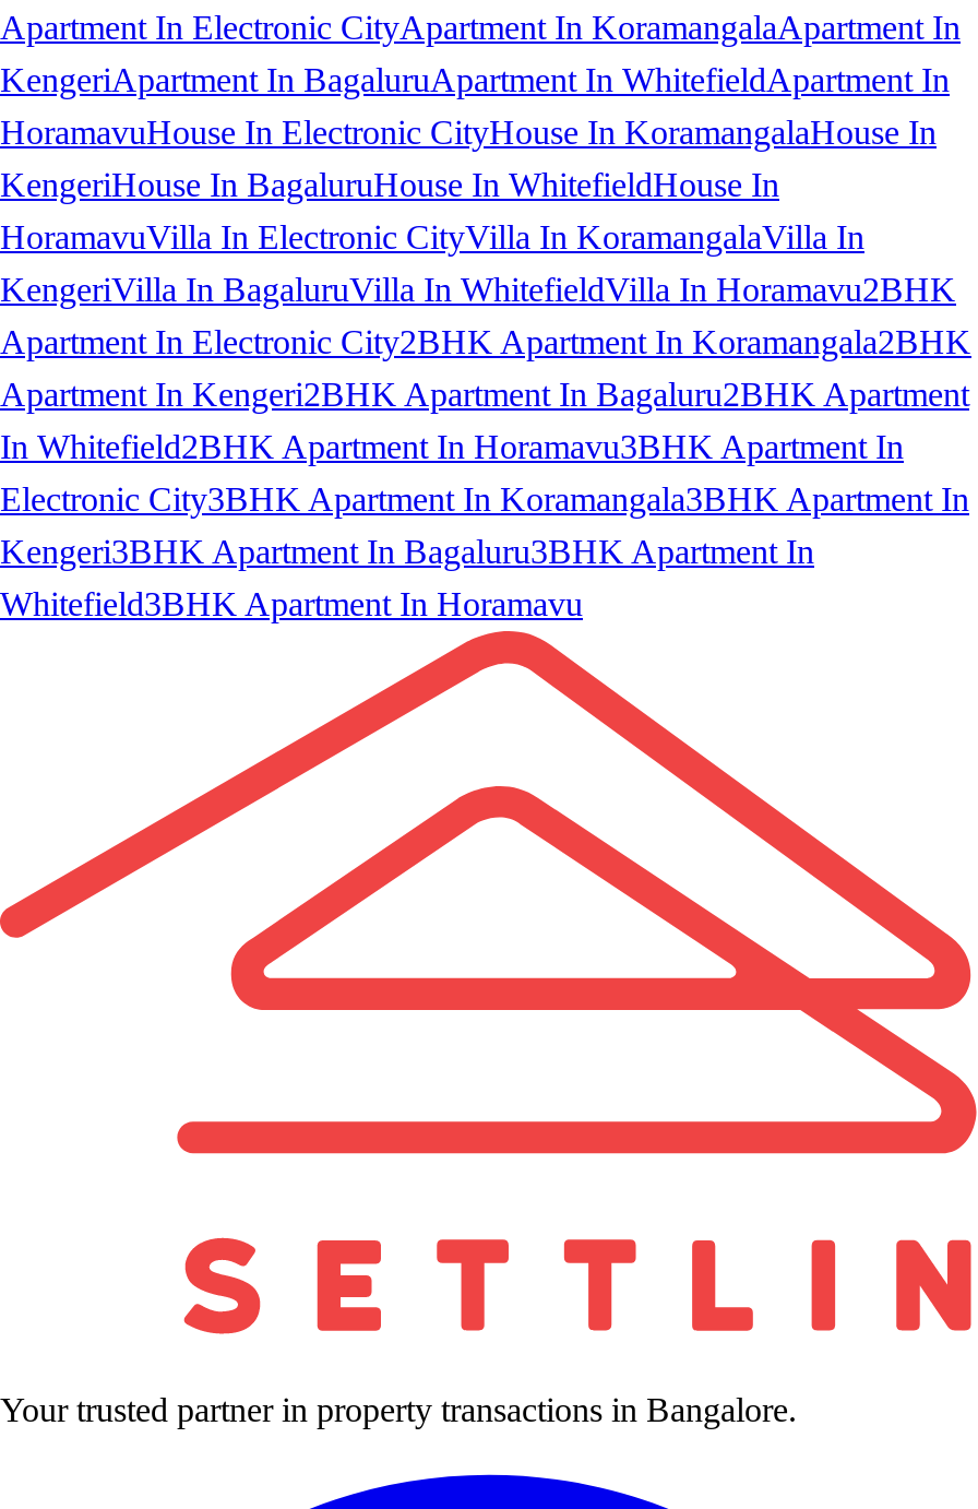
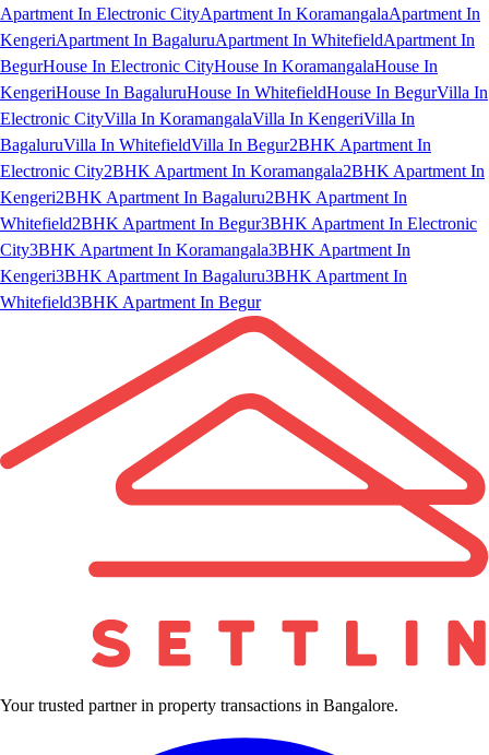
- HoramavuHouse In Electronic CityHouse In KoramangalaHouse In
- KengeriHouse In BagaluruHouse In WhitefieldHouse In
- HoramavuVilla In Electronic CityVilla In KoramangalaVilla In
- KengeriVilla In BagaluruVilla In WhitefieldVilla In Horamavu2BHK
- Apartment In Electronic City2BHK Apartment In Koramangala2BHK
- Apartment In Kengeri2BHK Apartment In Bagaluru2BHK Apartment
- In Whitefield2BHK Apartment In Horamavu3BHK Apartment In
- Electronic City3BHK Apartment In Koramangala3BHK Apartment In
+ BegurHouse In Electronic CityHouse In KoramangalaHouse In
+ KengeriHouse In BagaluruHouse In WhitefieldHouse In BegurVilla In
+ Electronic CityVilla In KoramangalaVilla In KengeriVilla In
+ BagaluruVilla In WhitefieldVilla In Begur2BHK Apartment In
+ Electronic City2BHK Apartment In Koramangala2BHK Apartment In
+ Kengeri2BHK Apartment In Bagaluru2BHK Apartment In
+ Whitefield2BHK Apartment In Begur3BHK Apartment In Electronic
+ City3BHK Apartment In Koramangala3BHK Apartment In

- Whitefield3BHK Apartment In Horamavu
+ Whitefield3BHK Apartment In Begur
